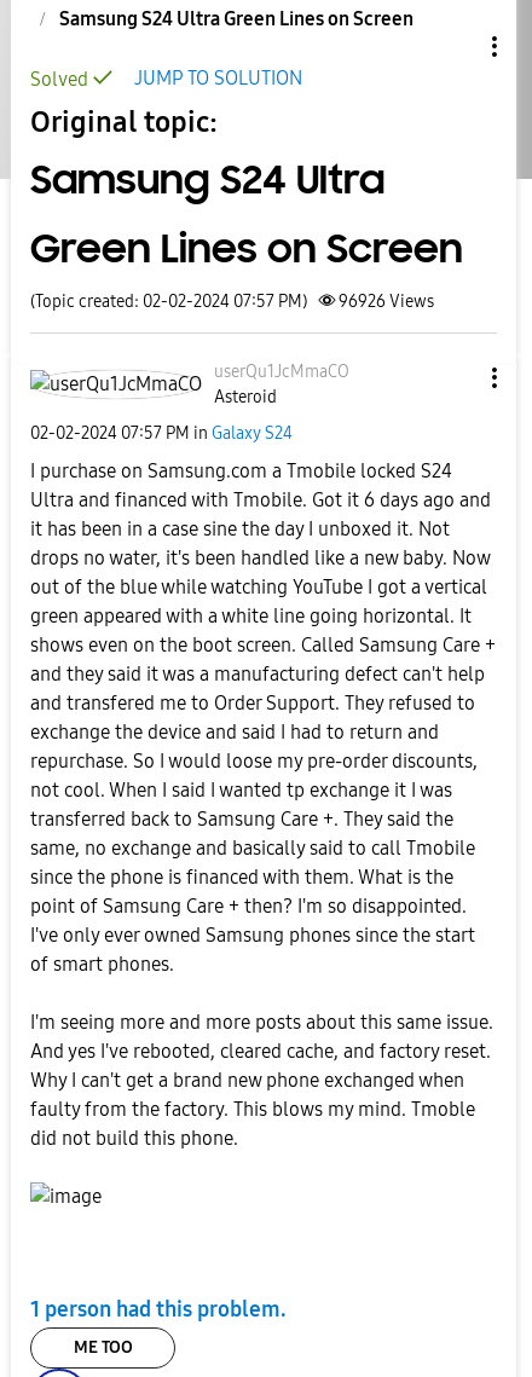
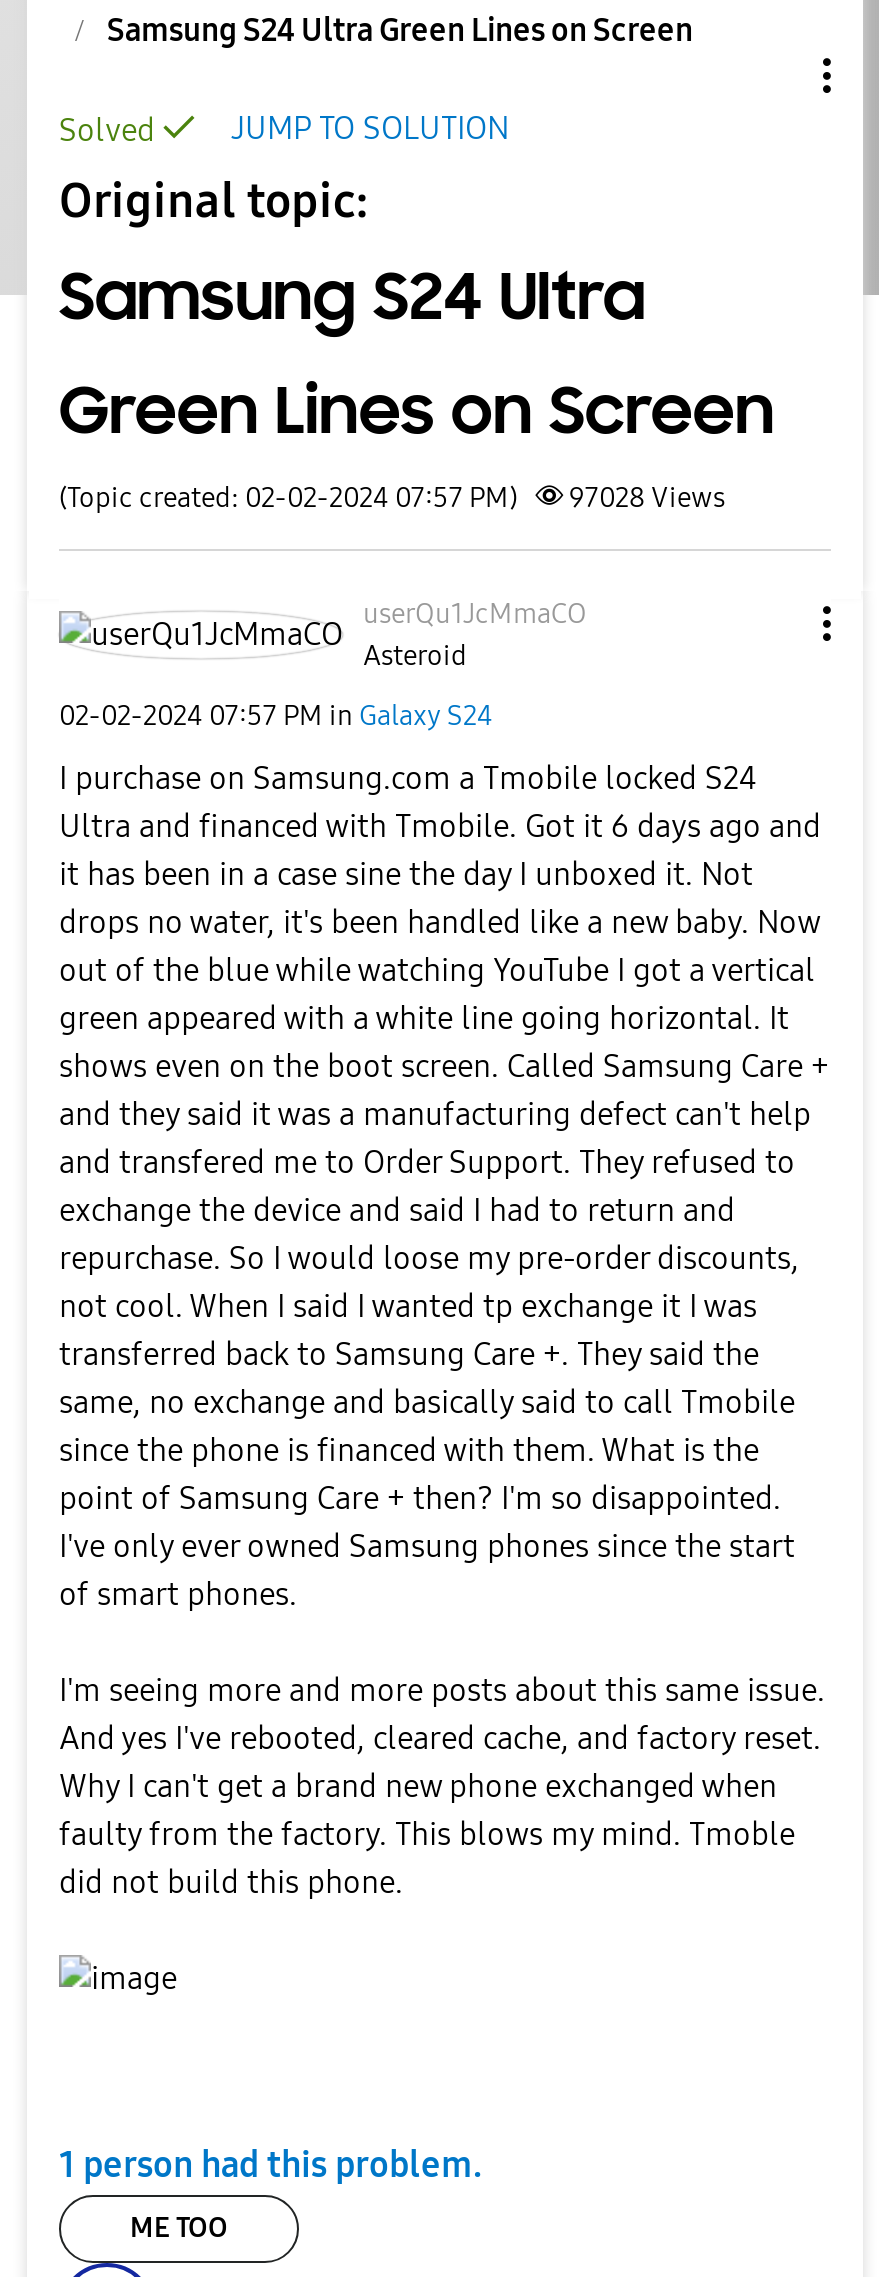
- (Topic created: 02-02-2024 07:57 PM) 96926 Views
+ (Topic created: 02-02-2024 07:57 PM) 97028 Views
